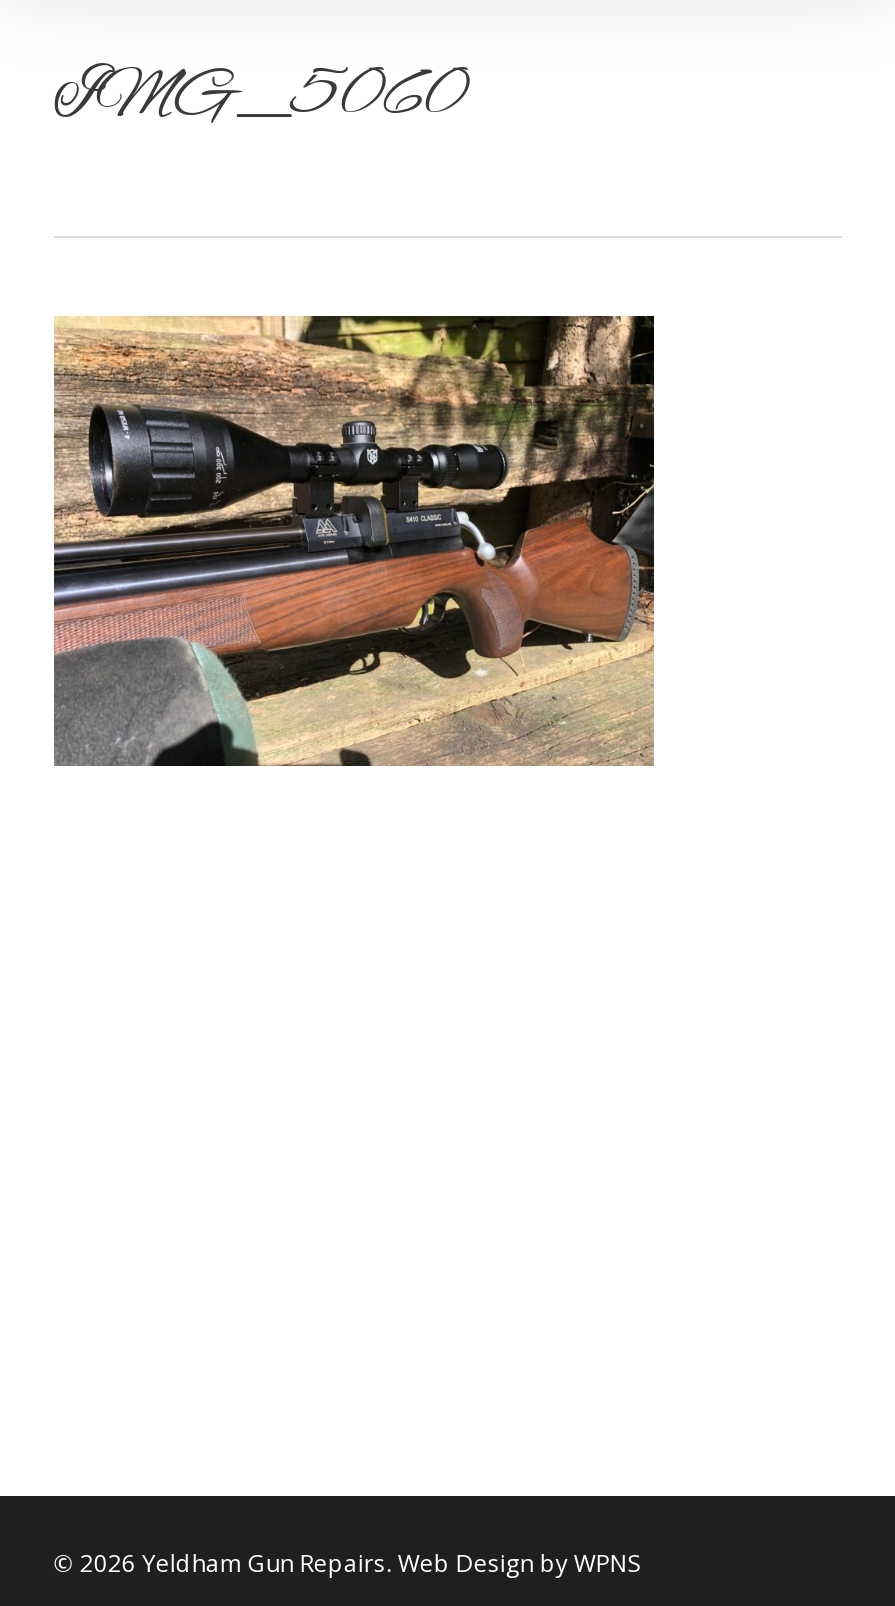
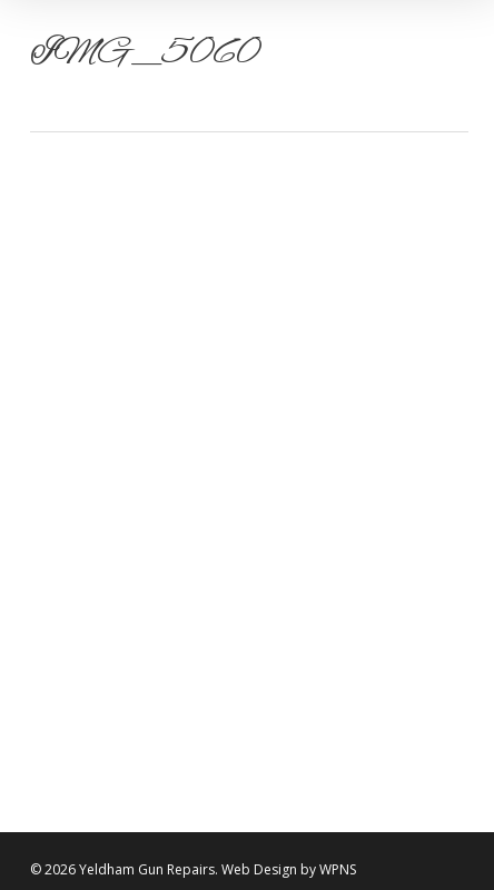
- [image]
